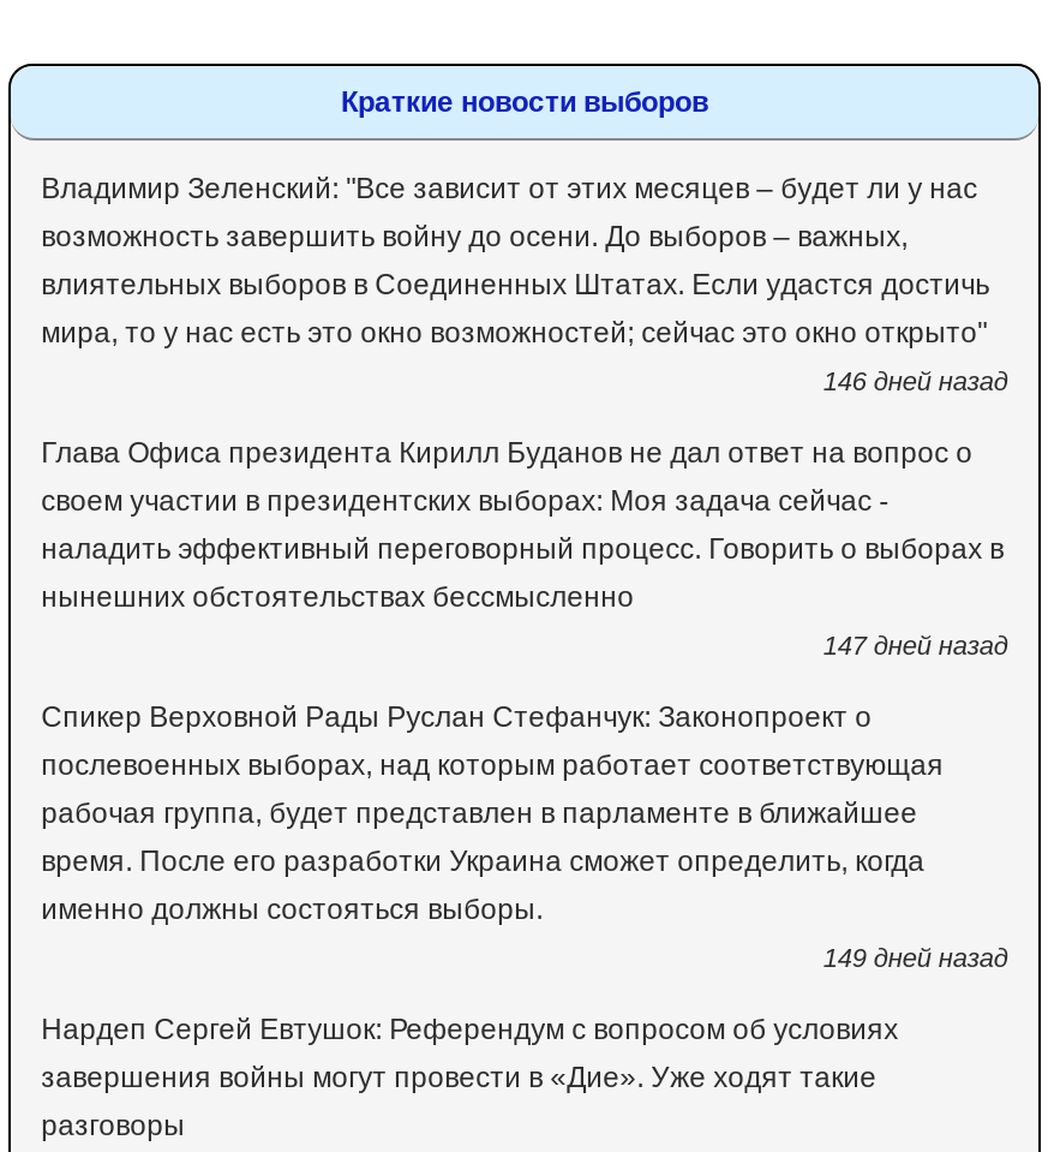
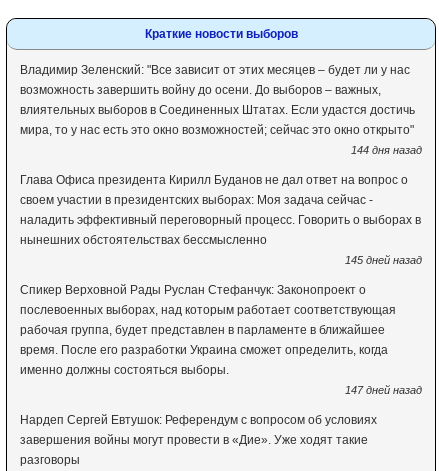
- 146 дней назад
+ 144 дня назад

- 147 дней назад
+ 145 дней назад

- 149 дней назад
+ 147 дней назад
